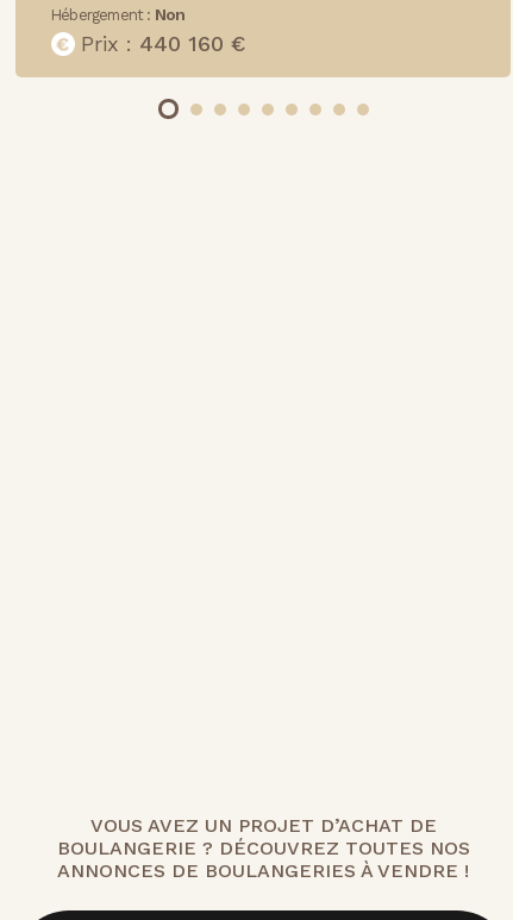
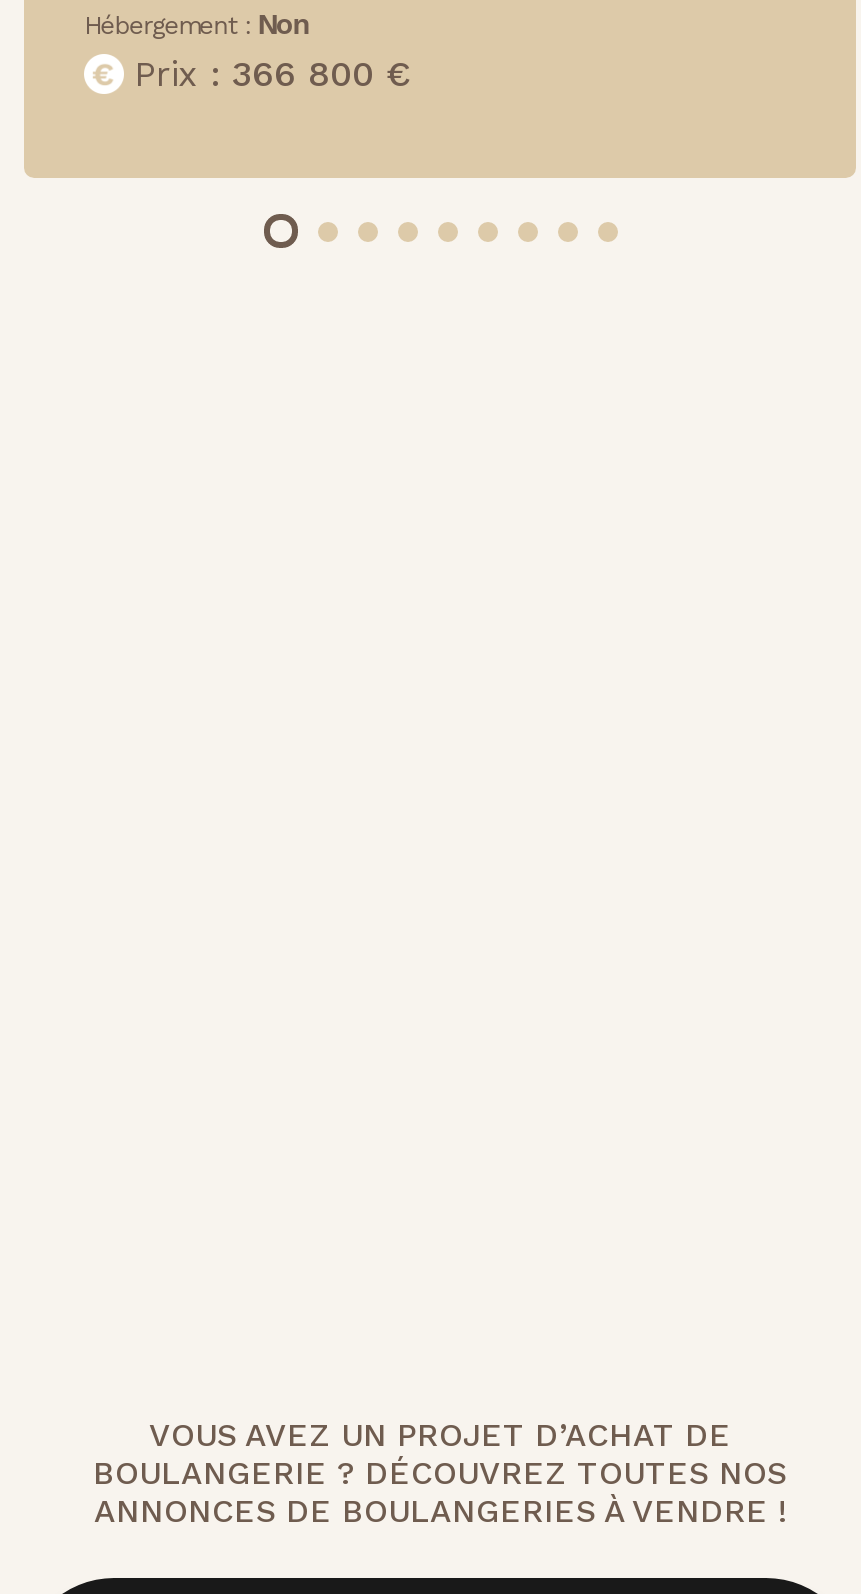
- Prix : 440 160 €
+ Prix : 366 800 €
